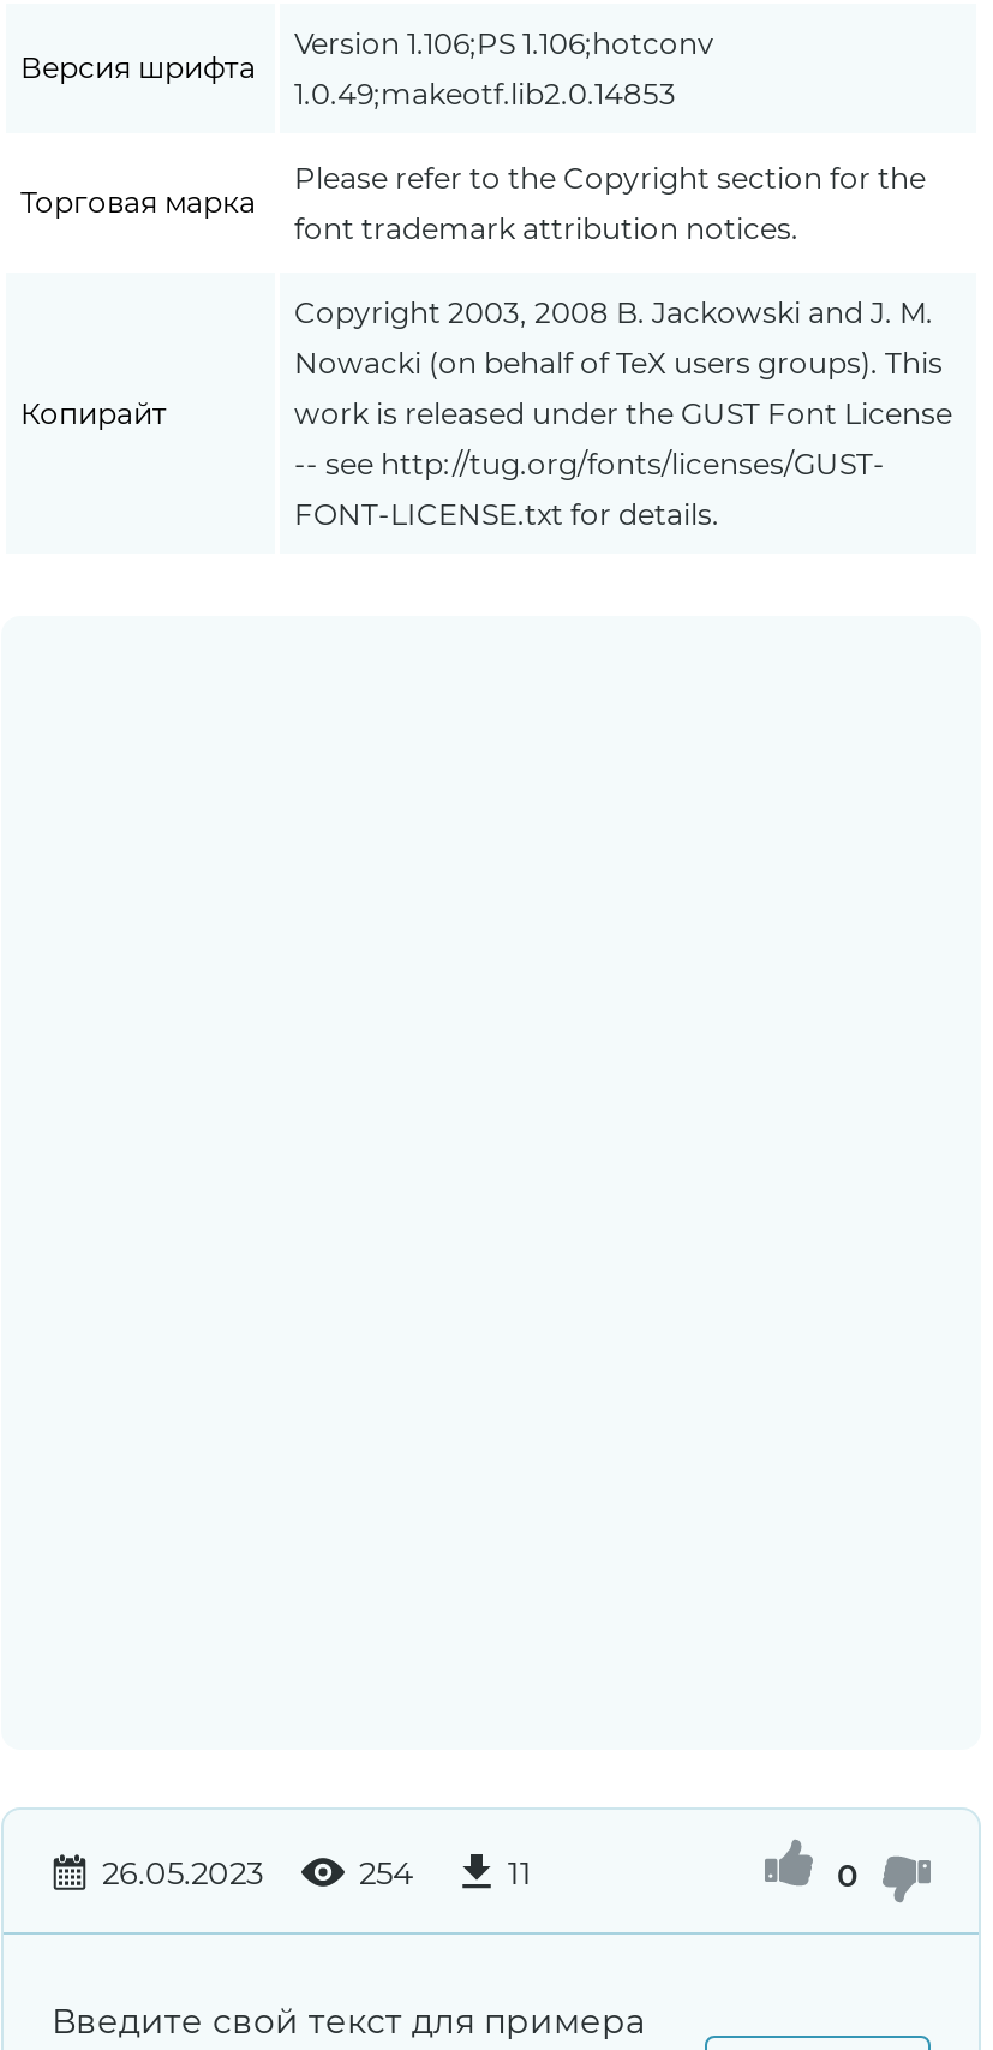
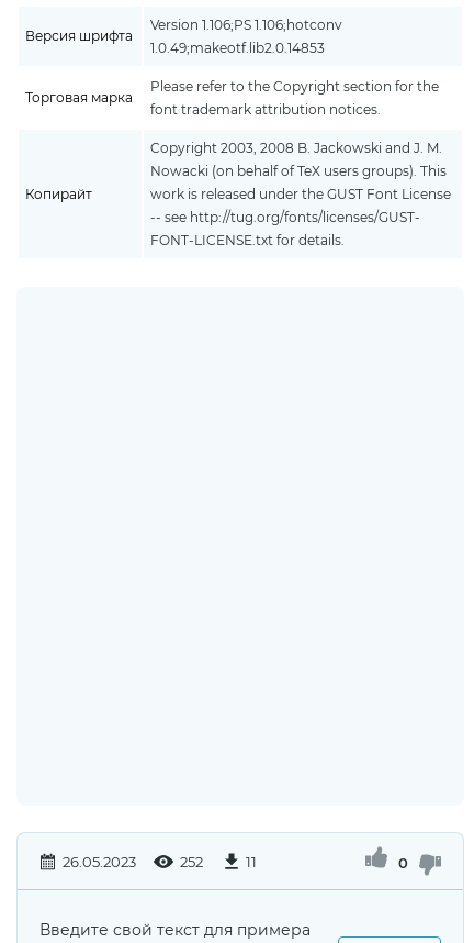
- 254
+ 252
